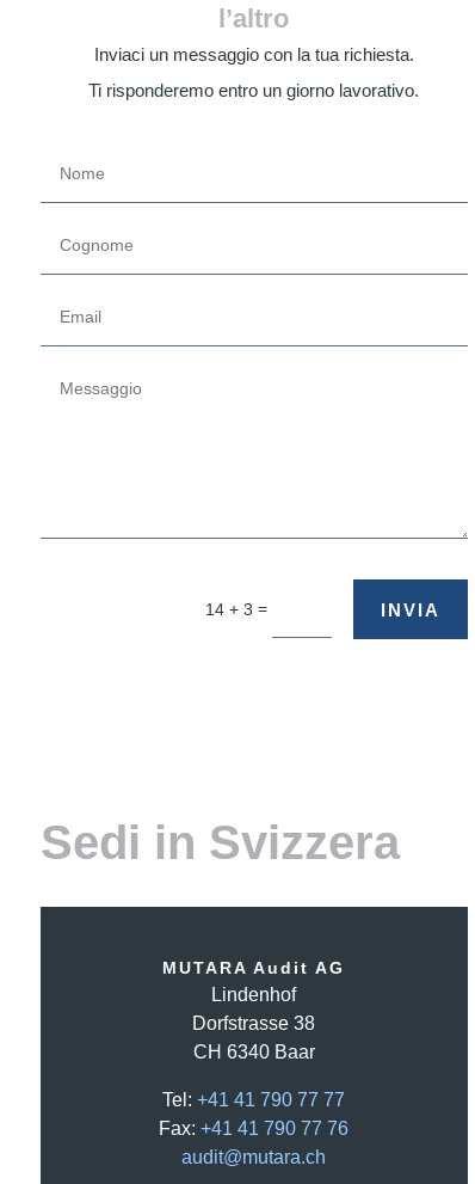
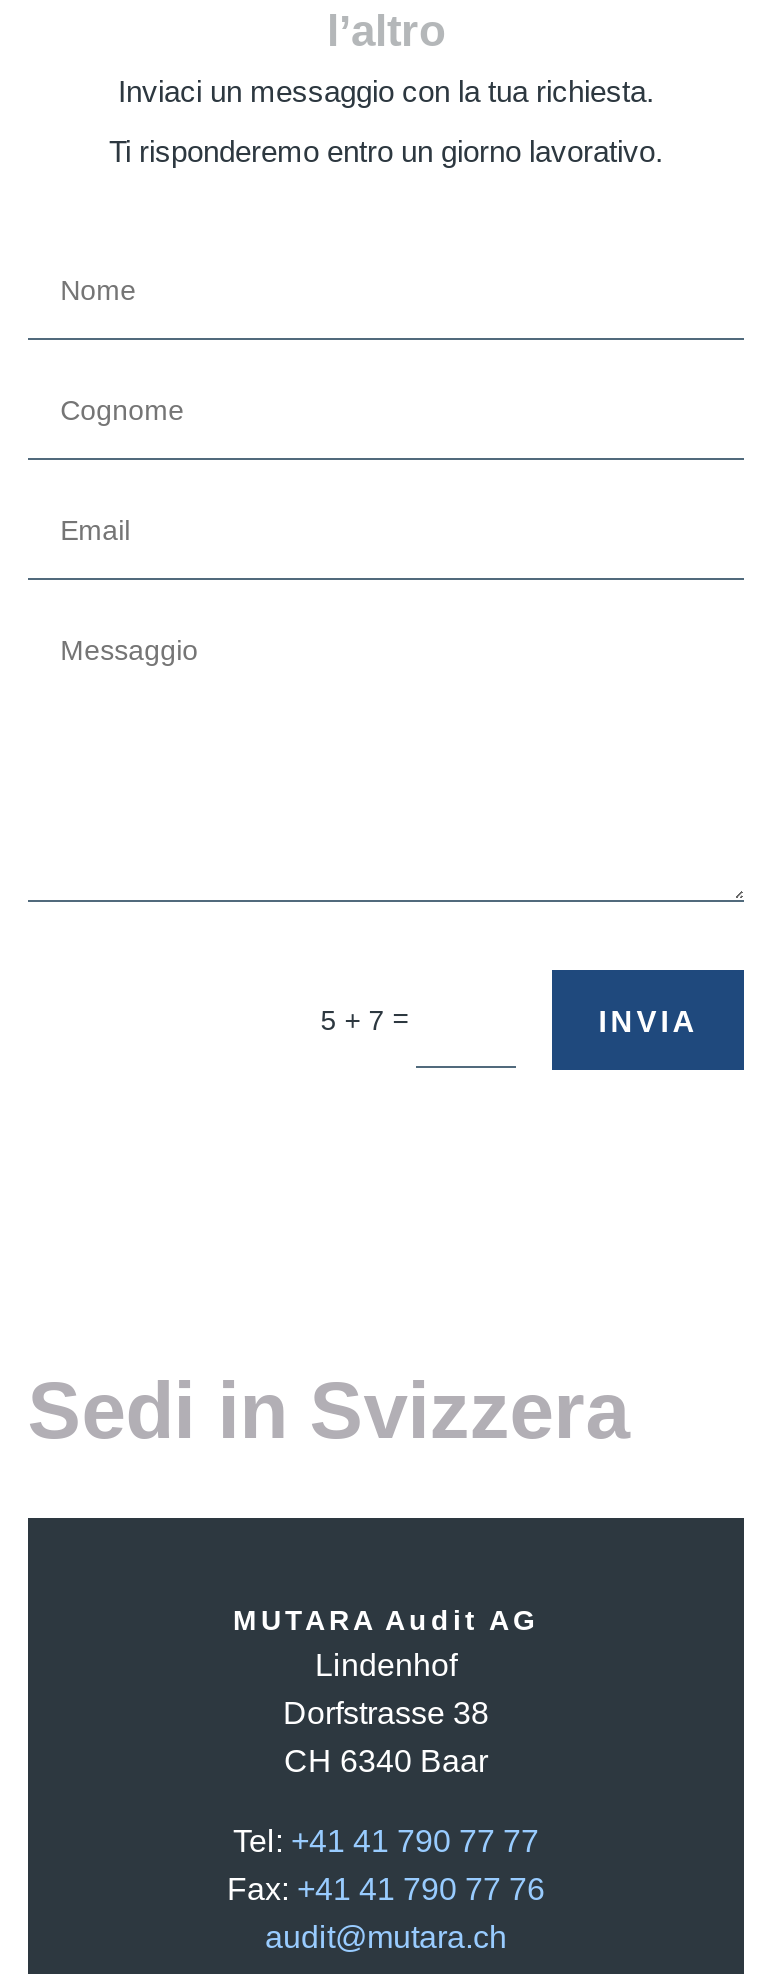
- 14 + 3 =
+ 5 + 7 =
